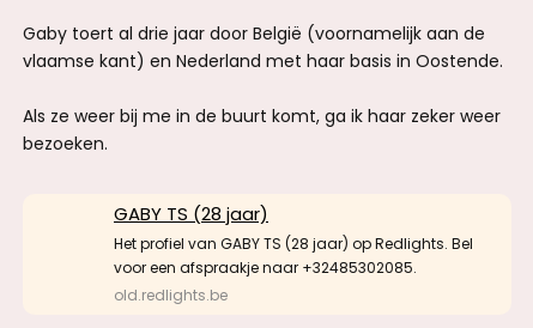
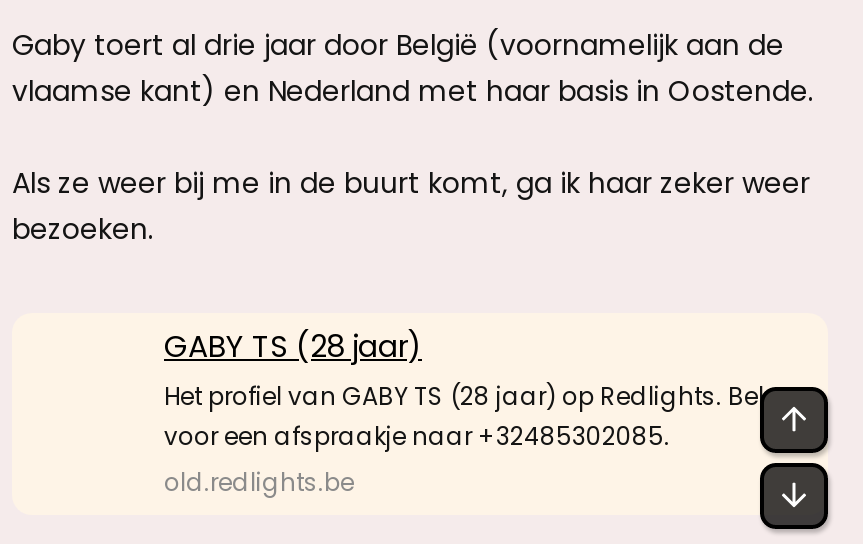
+ [image]
